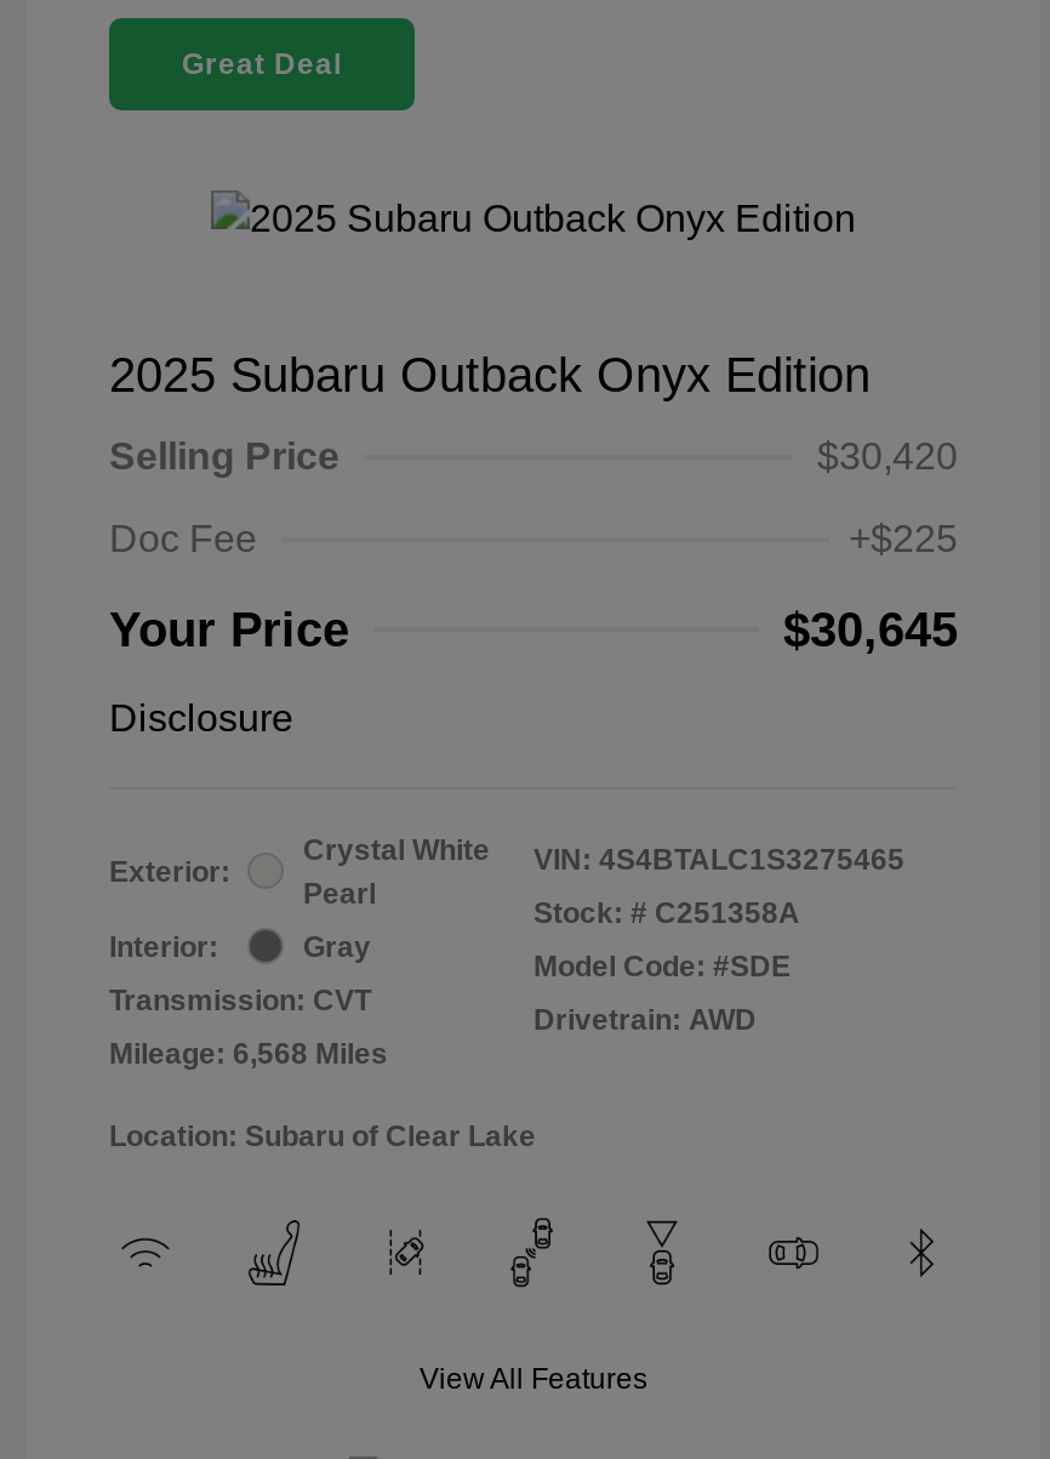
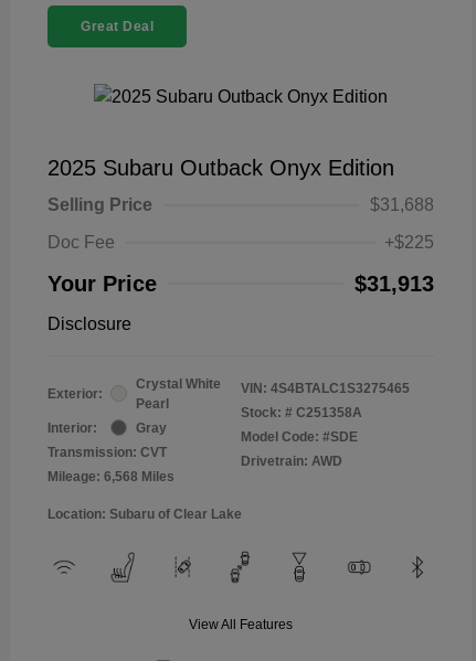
- $30,420
+ $31,688

- $30,645
+ $31,913
